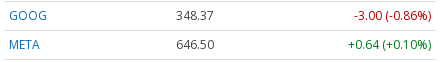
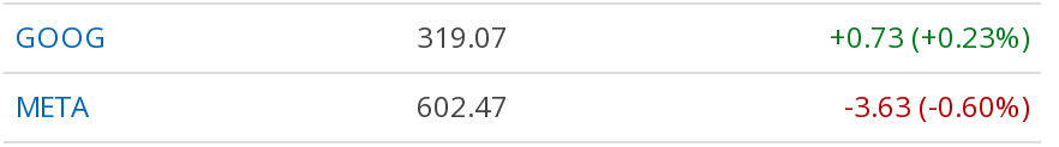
- 348.37
+ 319.07

- -3.00 (-0.86%)
+ +0.73 (+0.23%)

- 646.50
+ 602.47

- +0.64 (+0.10%)
+ -3.63 (-0.60%)
